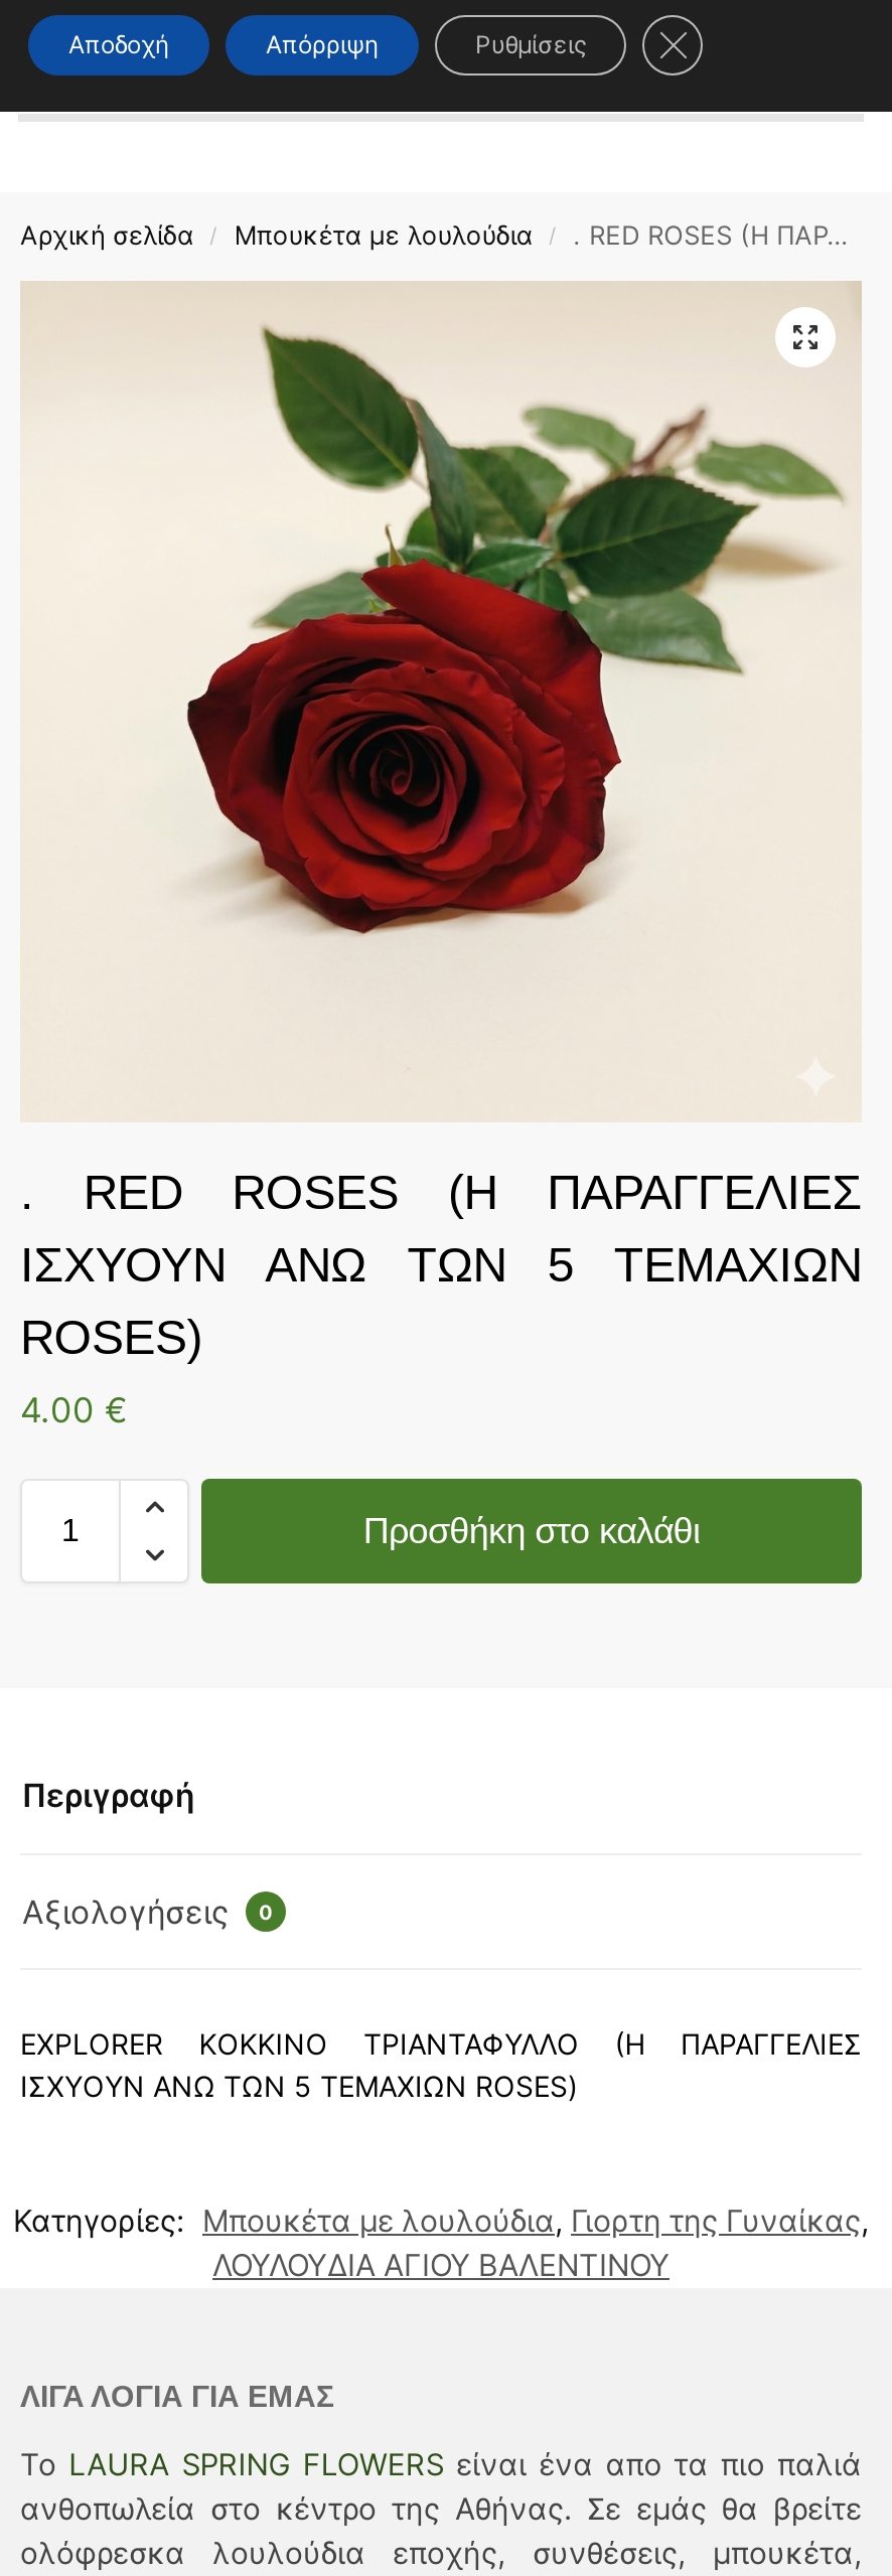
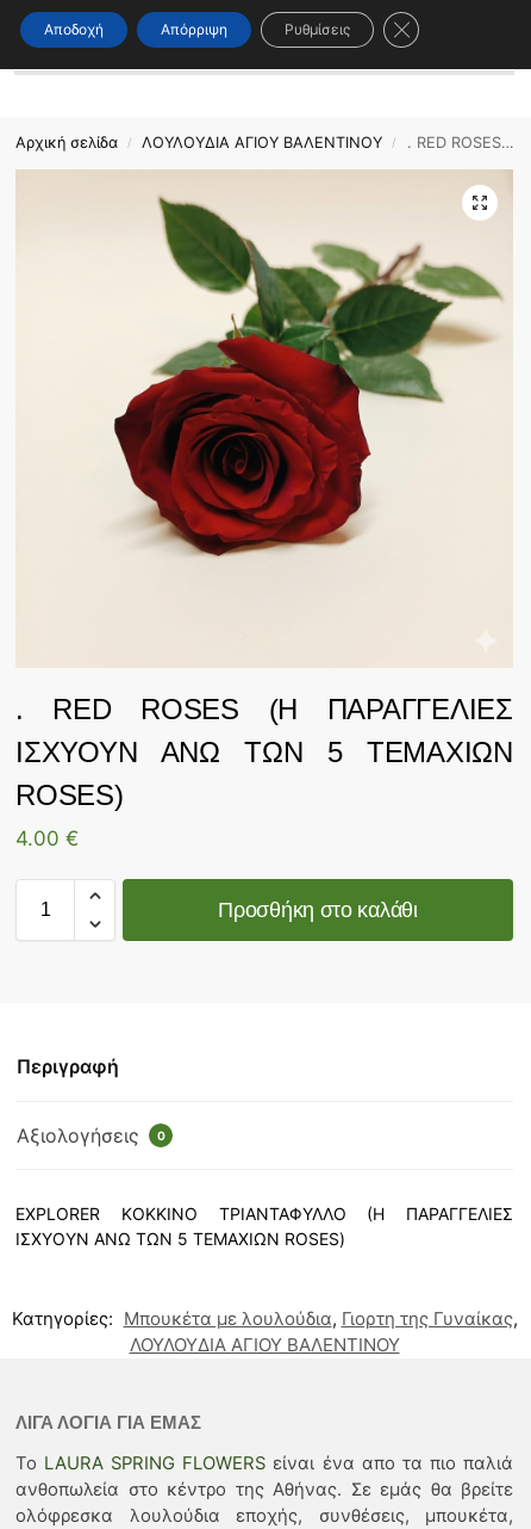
- Μπουκέτα με λουλούδια
+ ΛΟΥΛΟΥΔΙΑ ΑΓΙΟΥ ΒΑΛΕΝΤΙΝΟΥ
